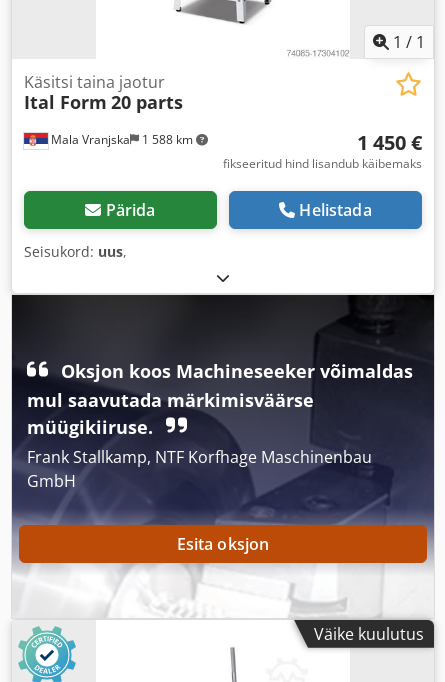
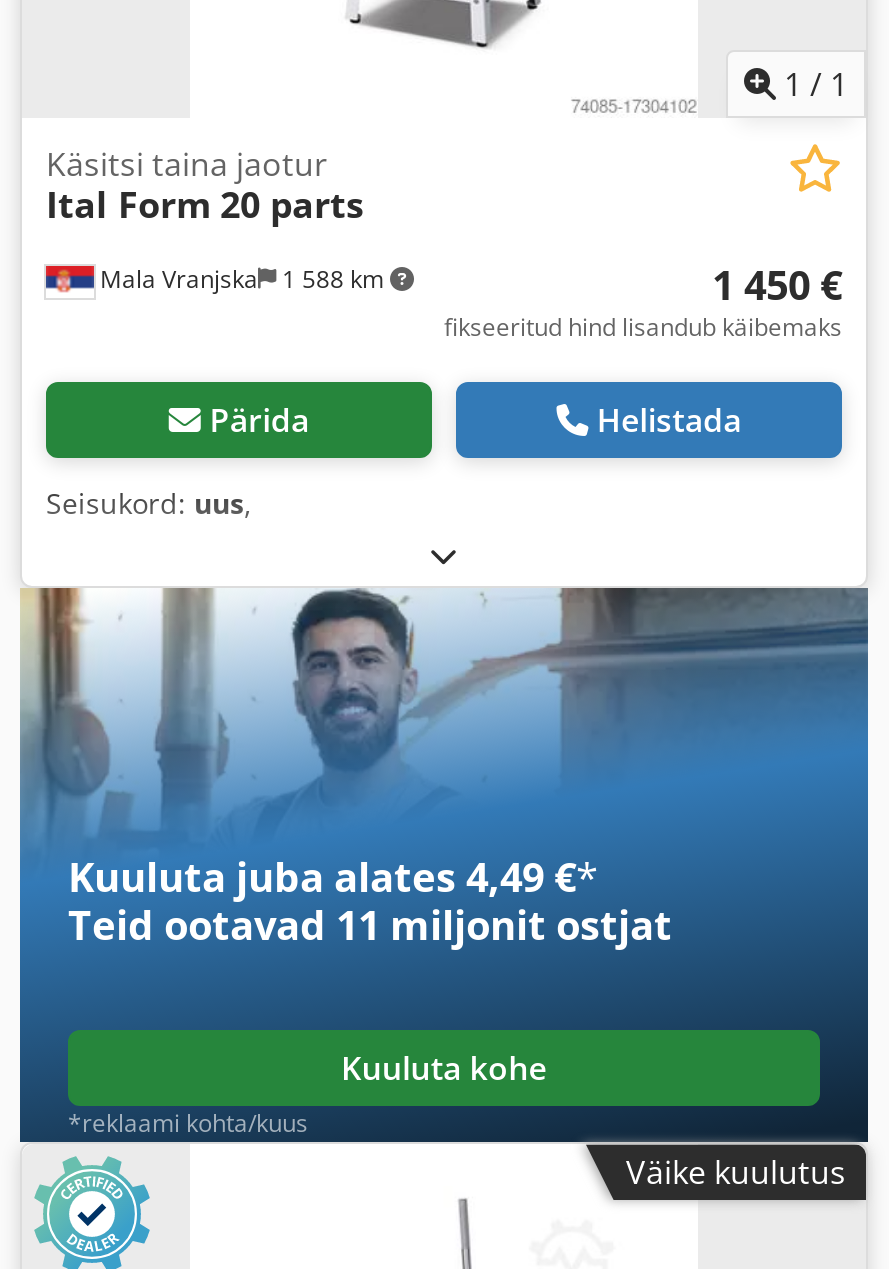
- [image]
- Oksjon koos Machineseeker võimaldas
- mul saavutada märkimisväärse
- müügikiiruse.
- Frank Stallkamp, NTF Korfhage Maschinenbau
- GmbH
+ [image]
+ Kuuluta juba alates 4,49 €*
+ Teid ootavad 11 miljonit ostjat

- Esita oksjon
+ Kuuluta kohe
+ *reklaami kohta/kuus
